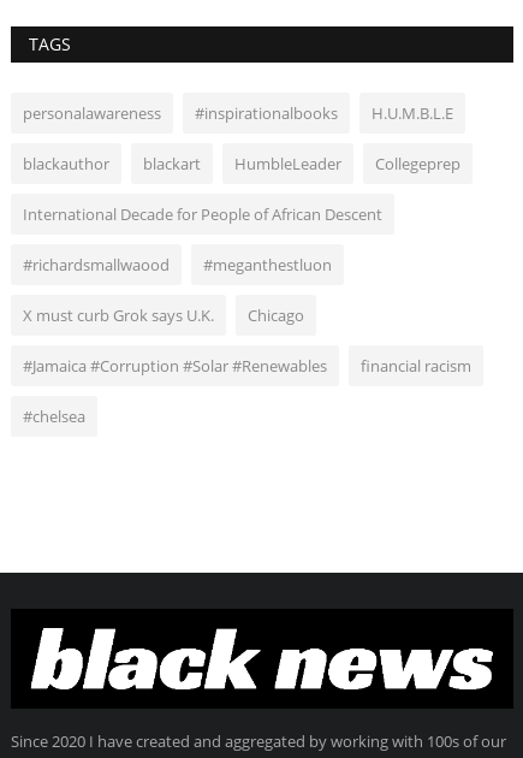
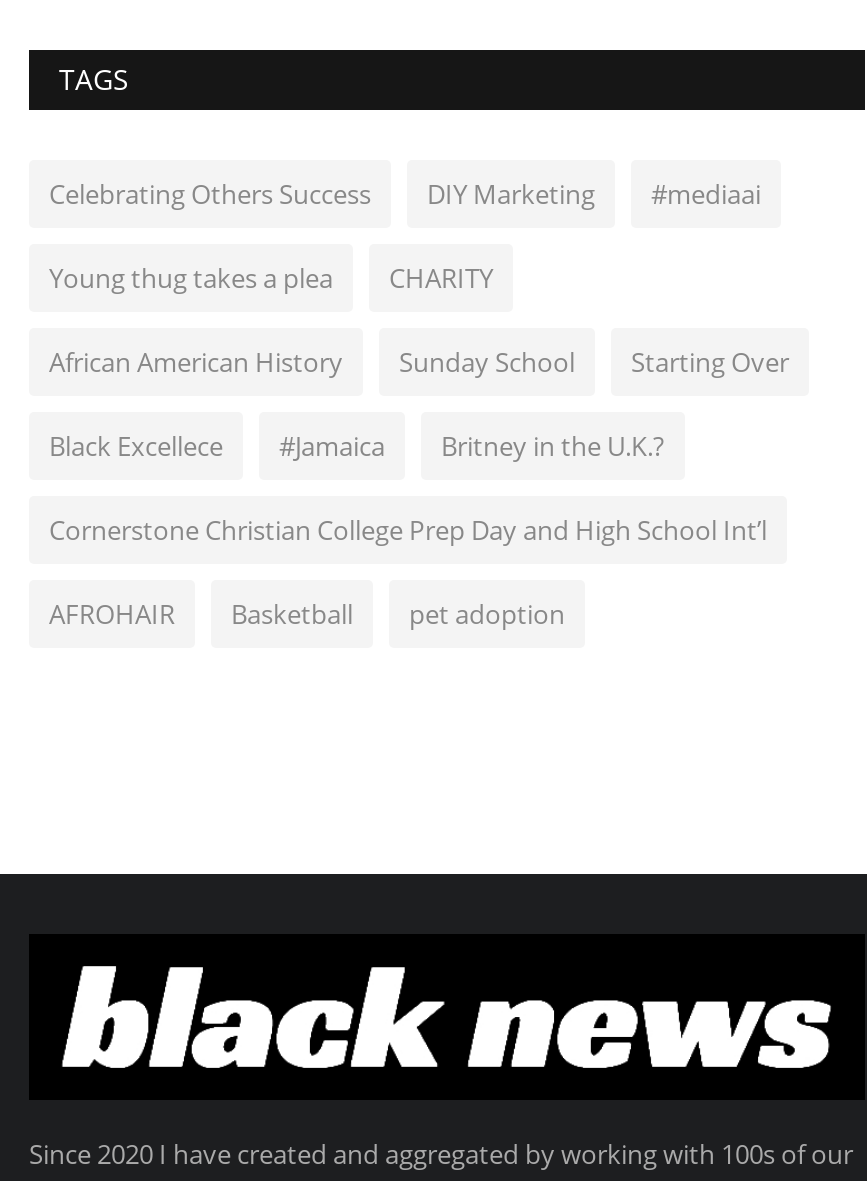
- personalawareness
- #inspirationalbooks
- H.U.M.B.L.E
- blackauthor
- blackart
- HumbleLeader
- Collegeprep
- International Decade for People of African Descent
- #richardsmallwaood
- #meganthestluon
- X must curb Grok says U.K.
- Chicago
- #Jamaica #Corruption #Solar #Renewables
- financial racism
- #chelsea
+ Celebrating Others Success
+ DIY Marketing
+ #mediaai
+ Young thug takes a plea
+ CHARITY
+ African American History
+ Sunday School
+ Starting Over
+ Black Excellece
+ #Jamaica
+ Britney in the U.K.?
+ Cornerstone Christian College Prep Day and High School Int’l
+ AFROHAIR
+ Basketball
+ pet adoption
